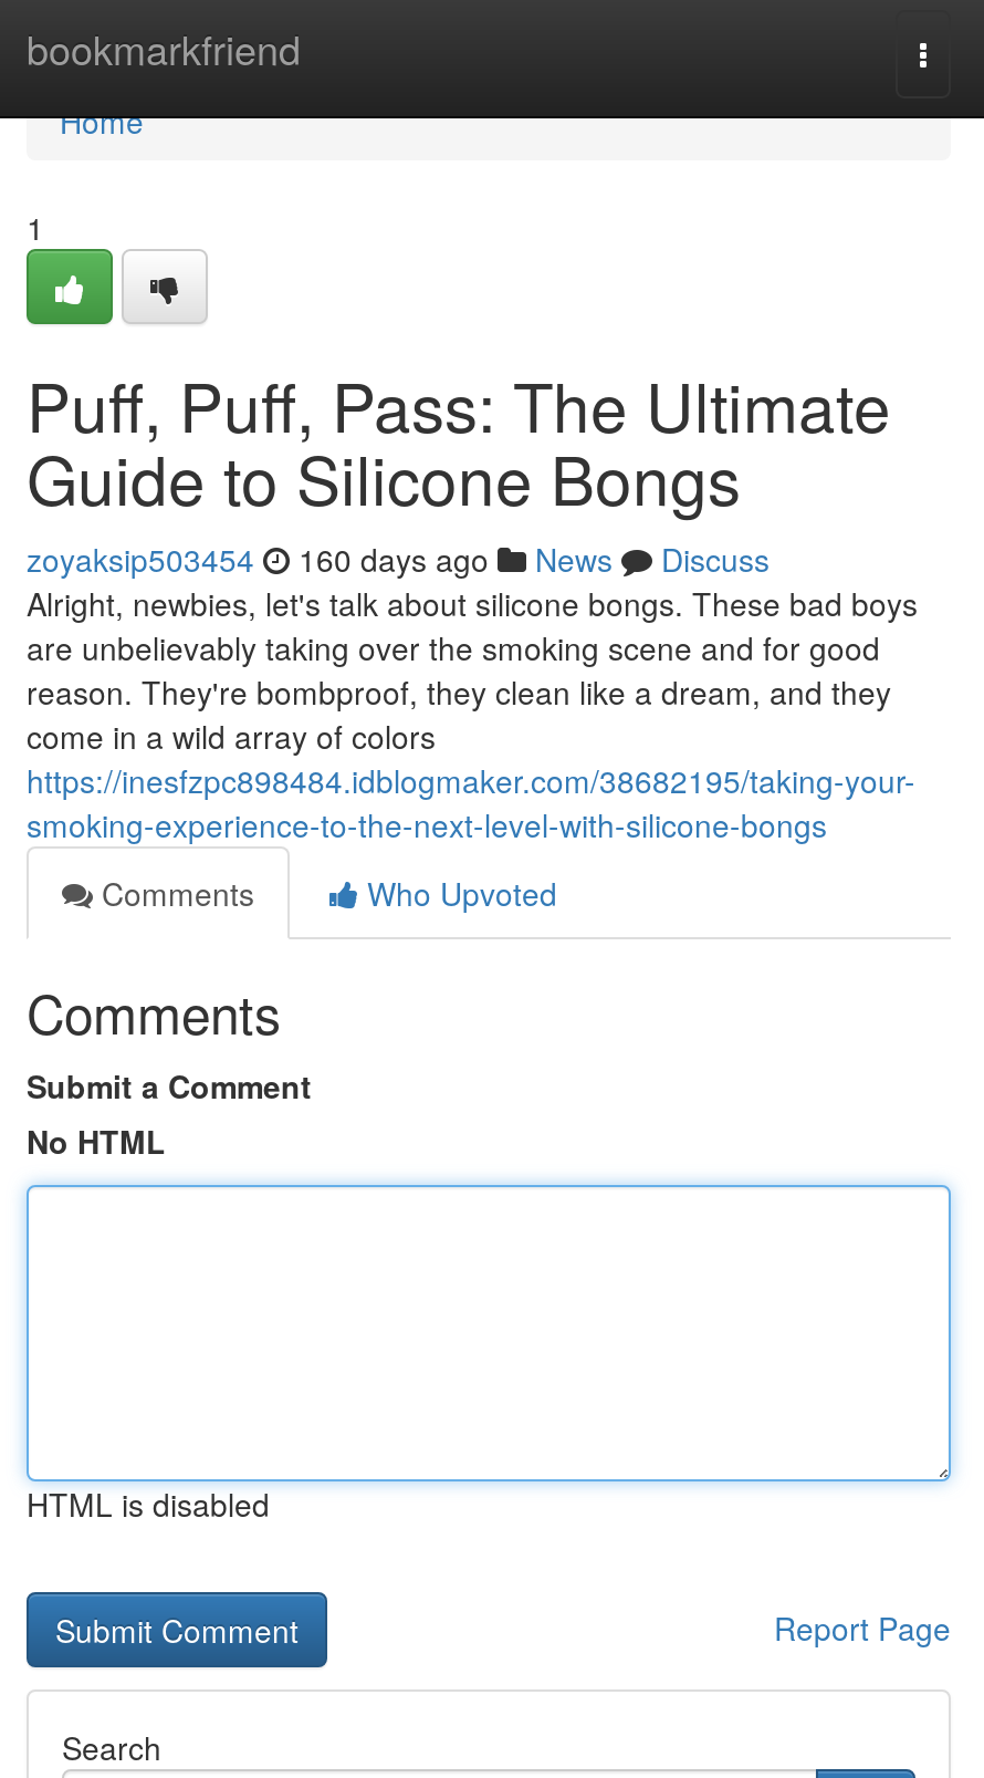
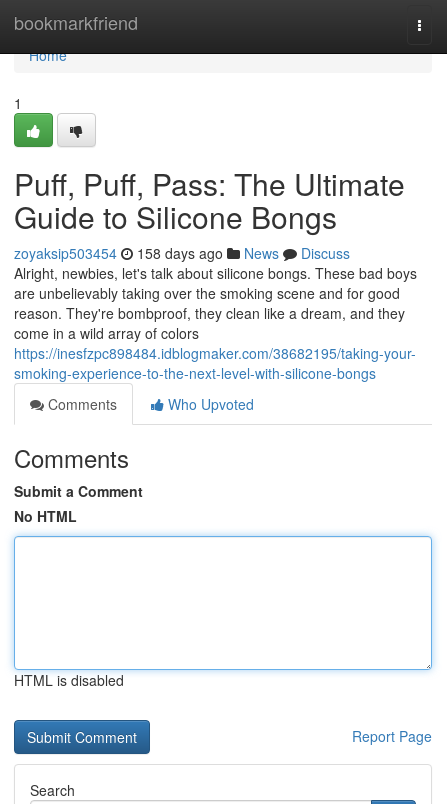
- zoyaksip503454 160 days ago News Discuss
+ zoyaksip503454 158 days ago News Discuss
